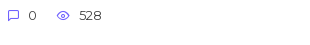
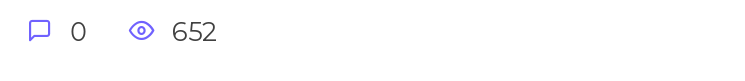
- 528
+ 652
